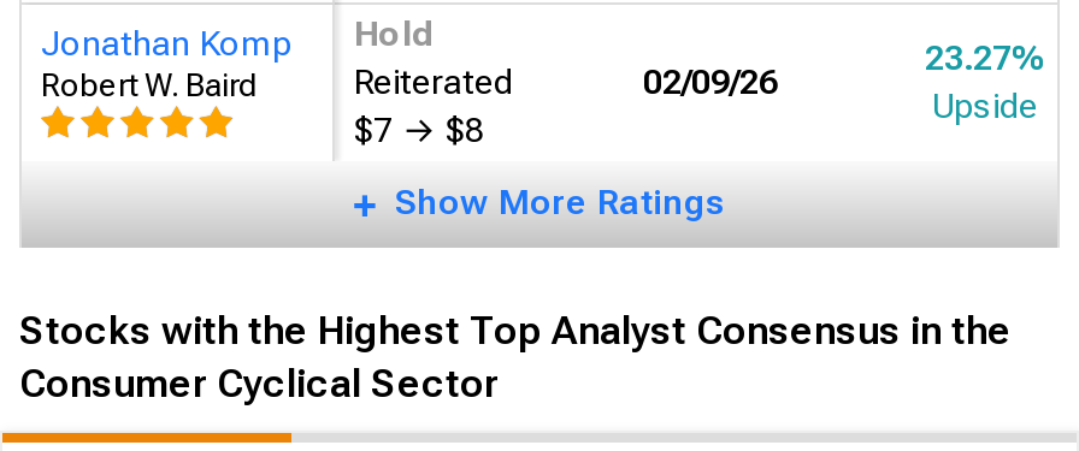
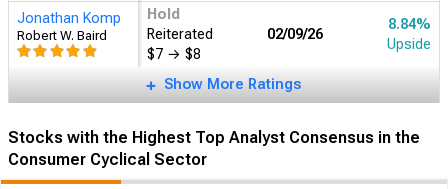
- 23.27%
+ 8.84%
